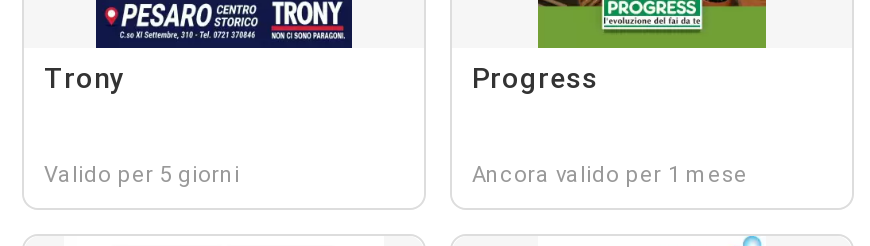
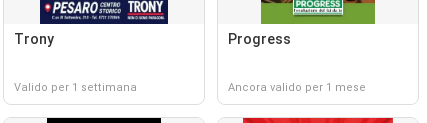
- Valido per 5 giorni
+ Valido per 1 settimana
